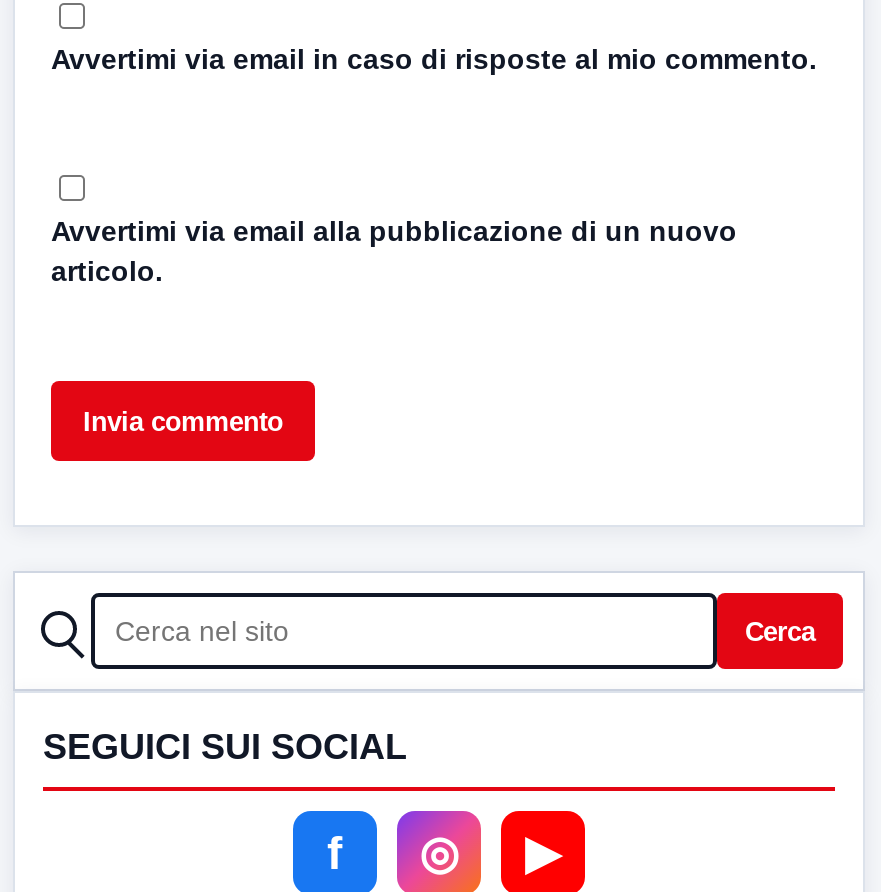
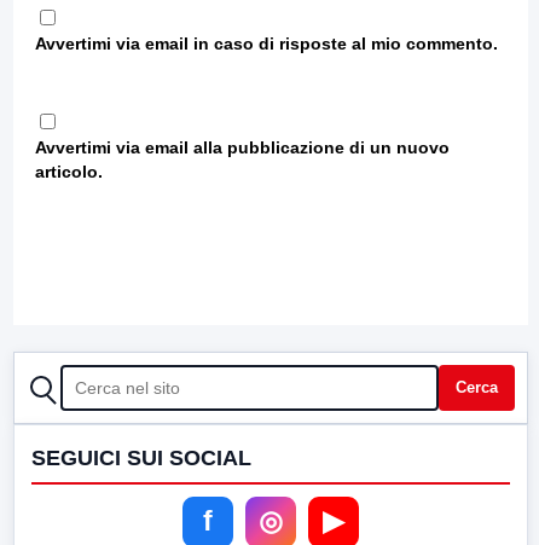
- [image]
